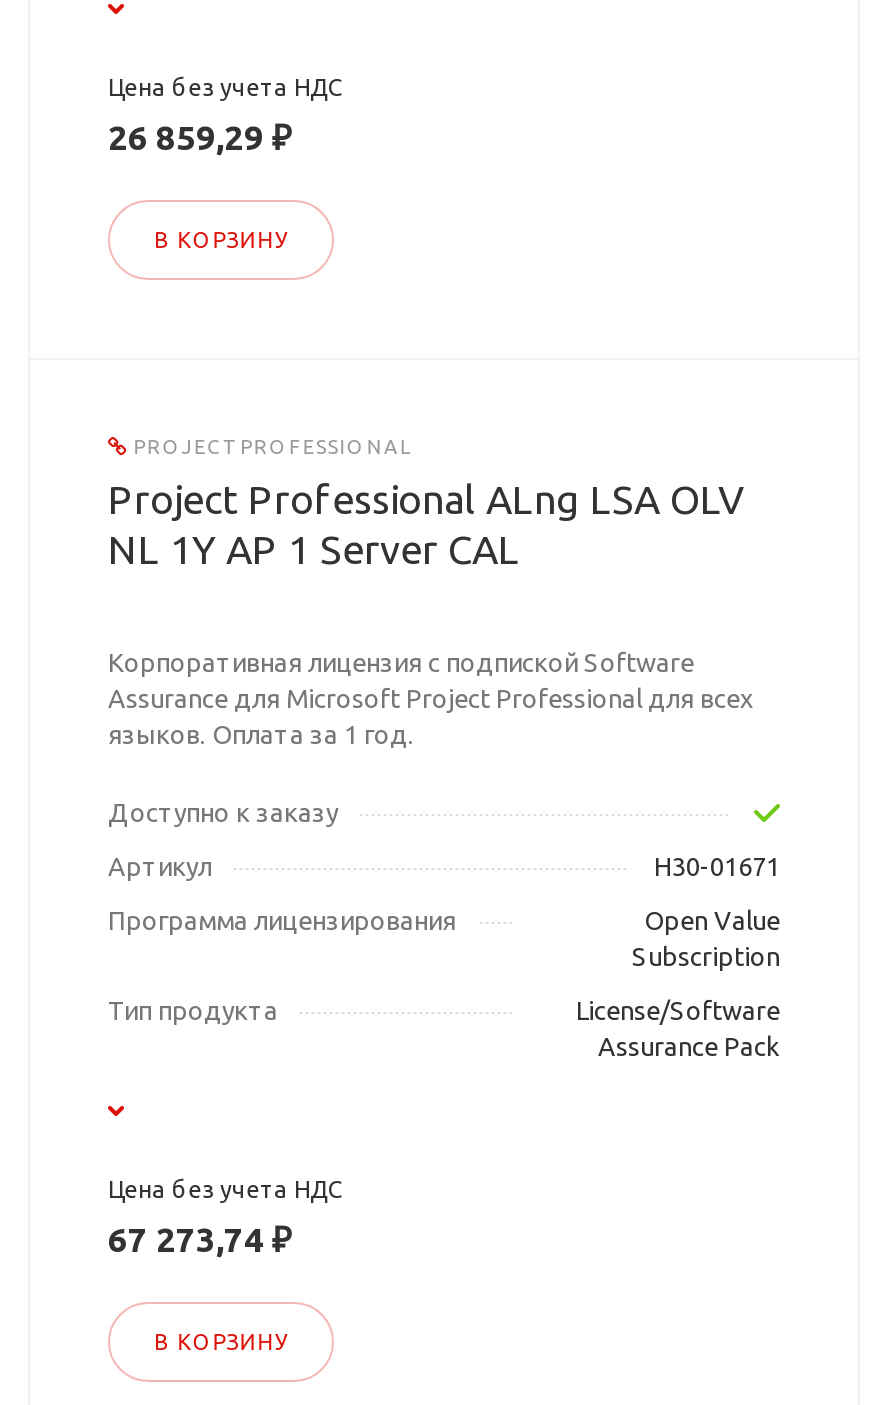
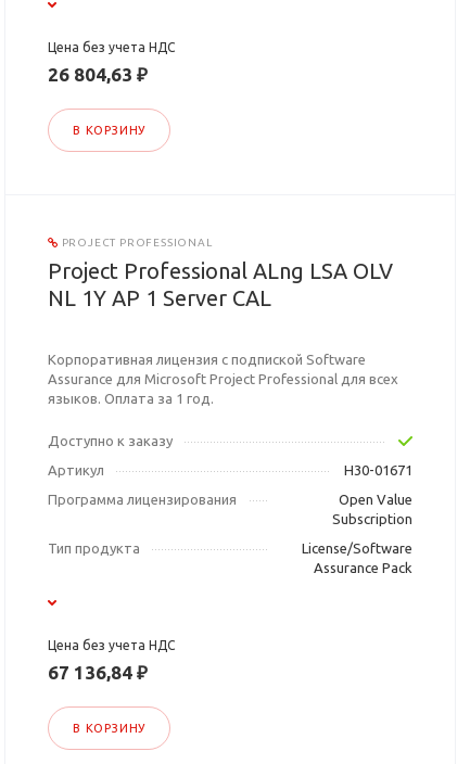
- 26 859,29 ₽
+ 26 804,63 ₽

- 67 273,74 ₽
+ 67 136,84 ₽
